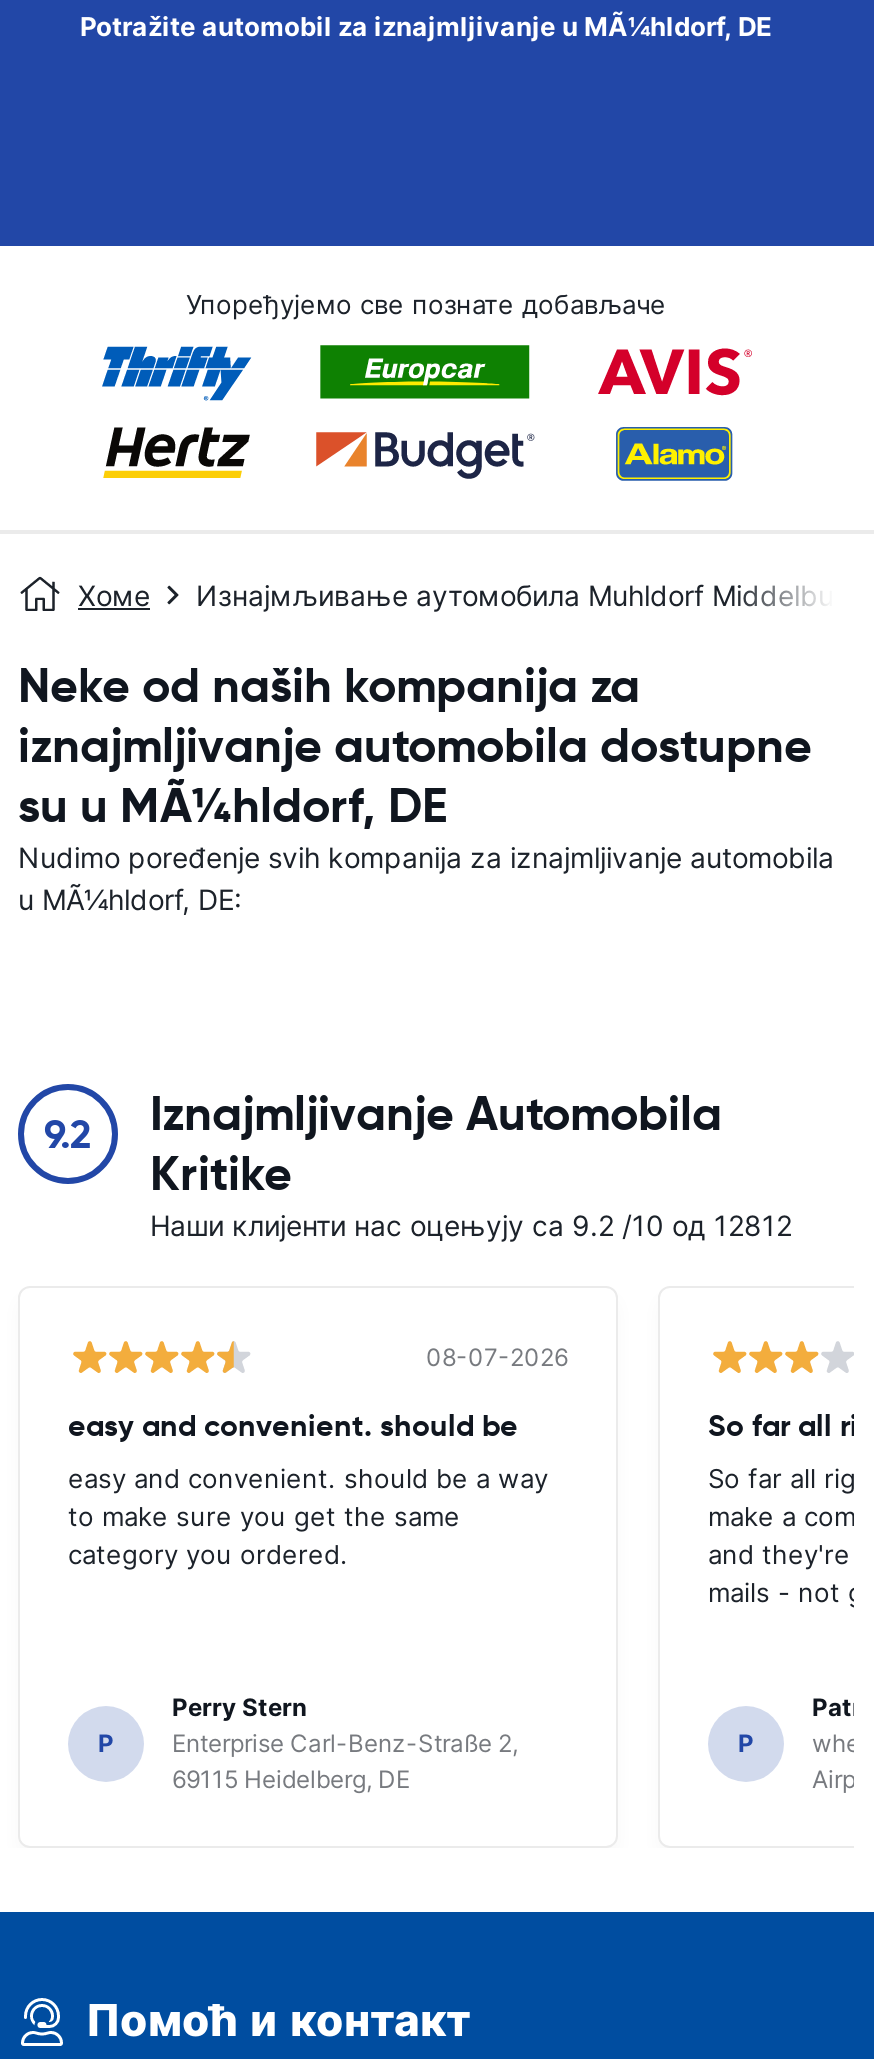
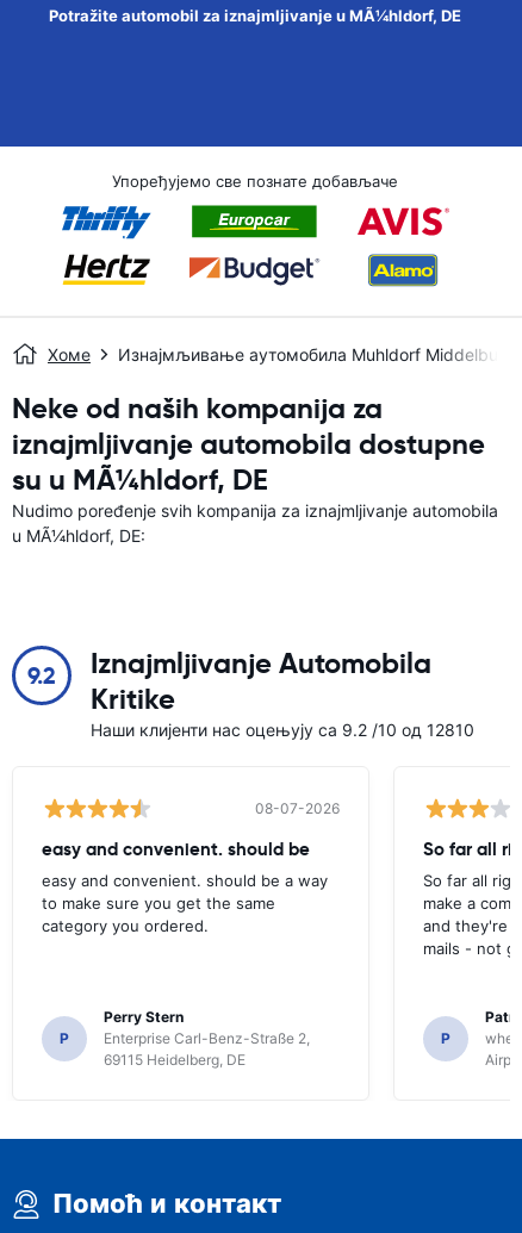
- Наши клијенти нас оцењују са 9.2 /10 од 12812
+ Наши клијенти нас оцењују са 9.2 /10 од 12810
